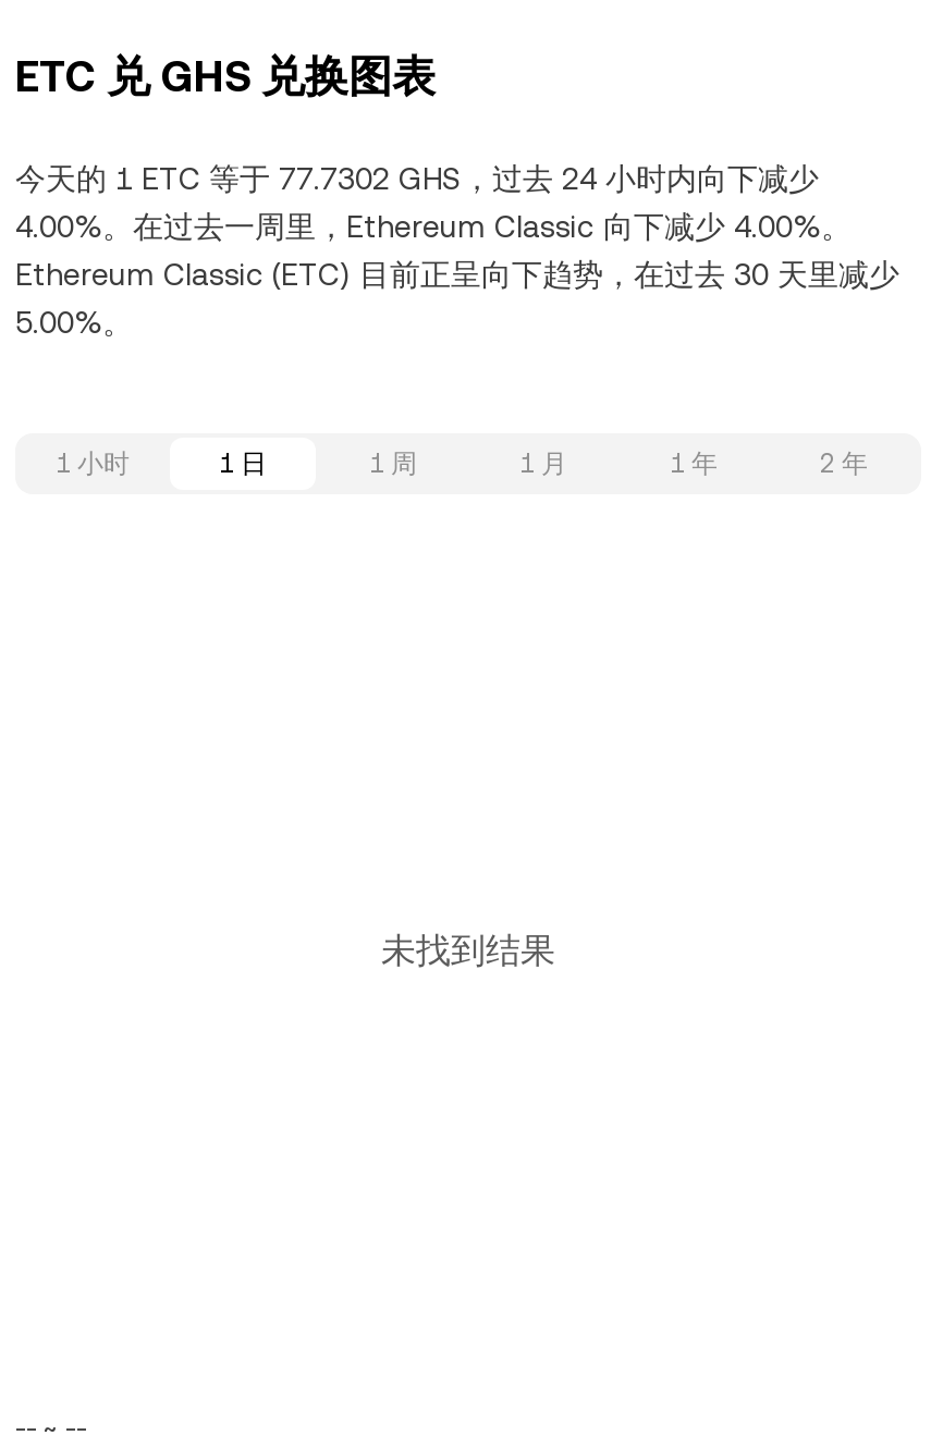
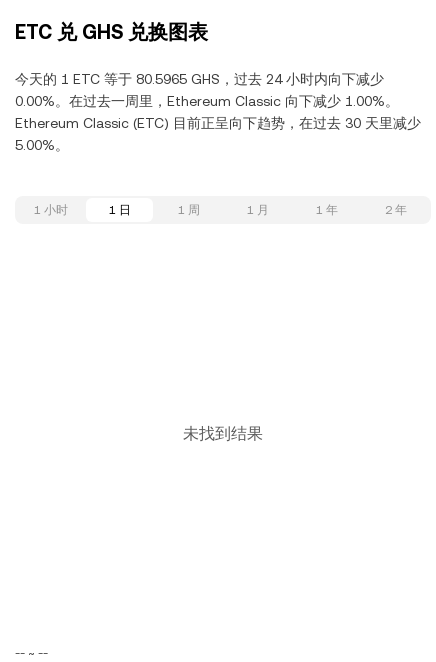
- 今天的 1 ETC 等于 77.7302 GHS，过去 24 小时内向下减少
+ 今天的 1 ETC 等于 80.5965 GHS，过去 24 小时内向下减少

- 4.00%。在过去一周里，Ethereum Classic 向下减少 4.00%。
+ 0.00%。在过去一周里，Ethereum Classic 向下减少 1.00%。
